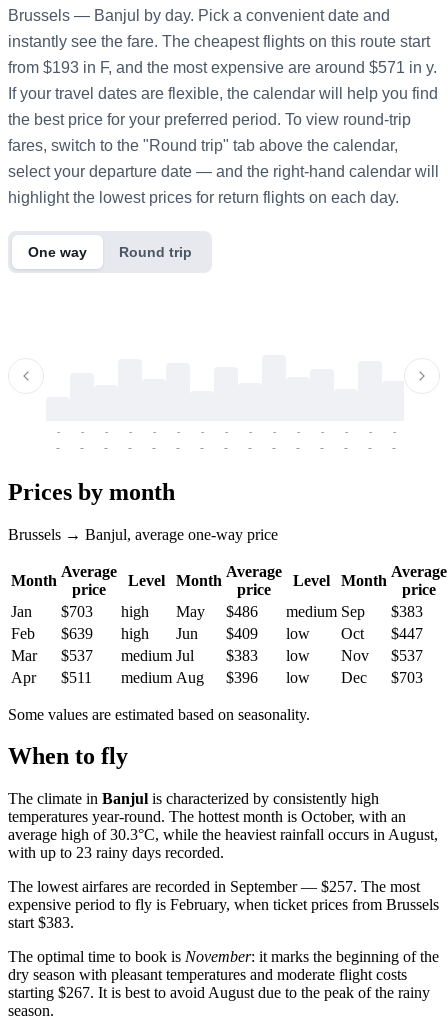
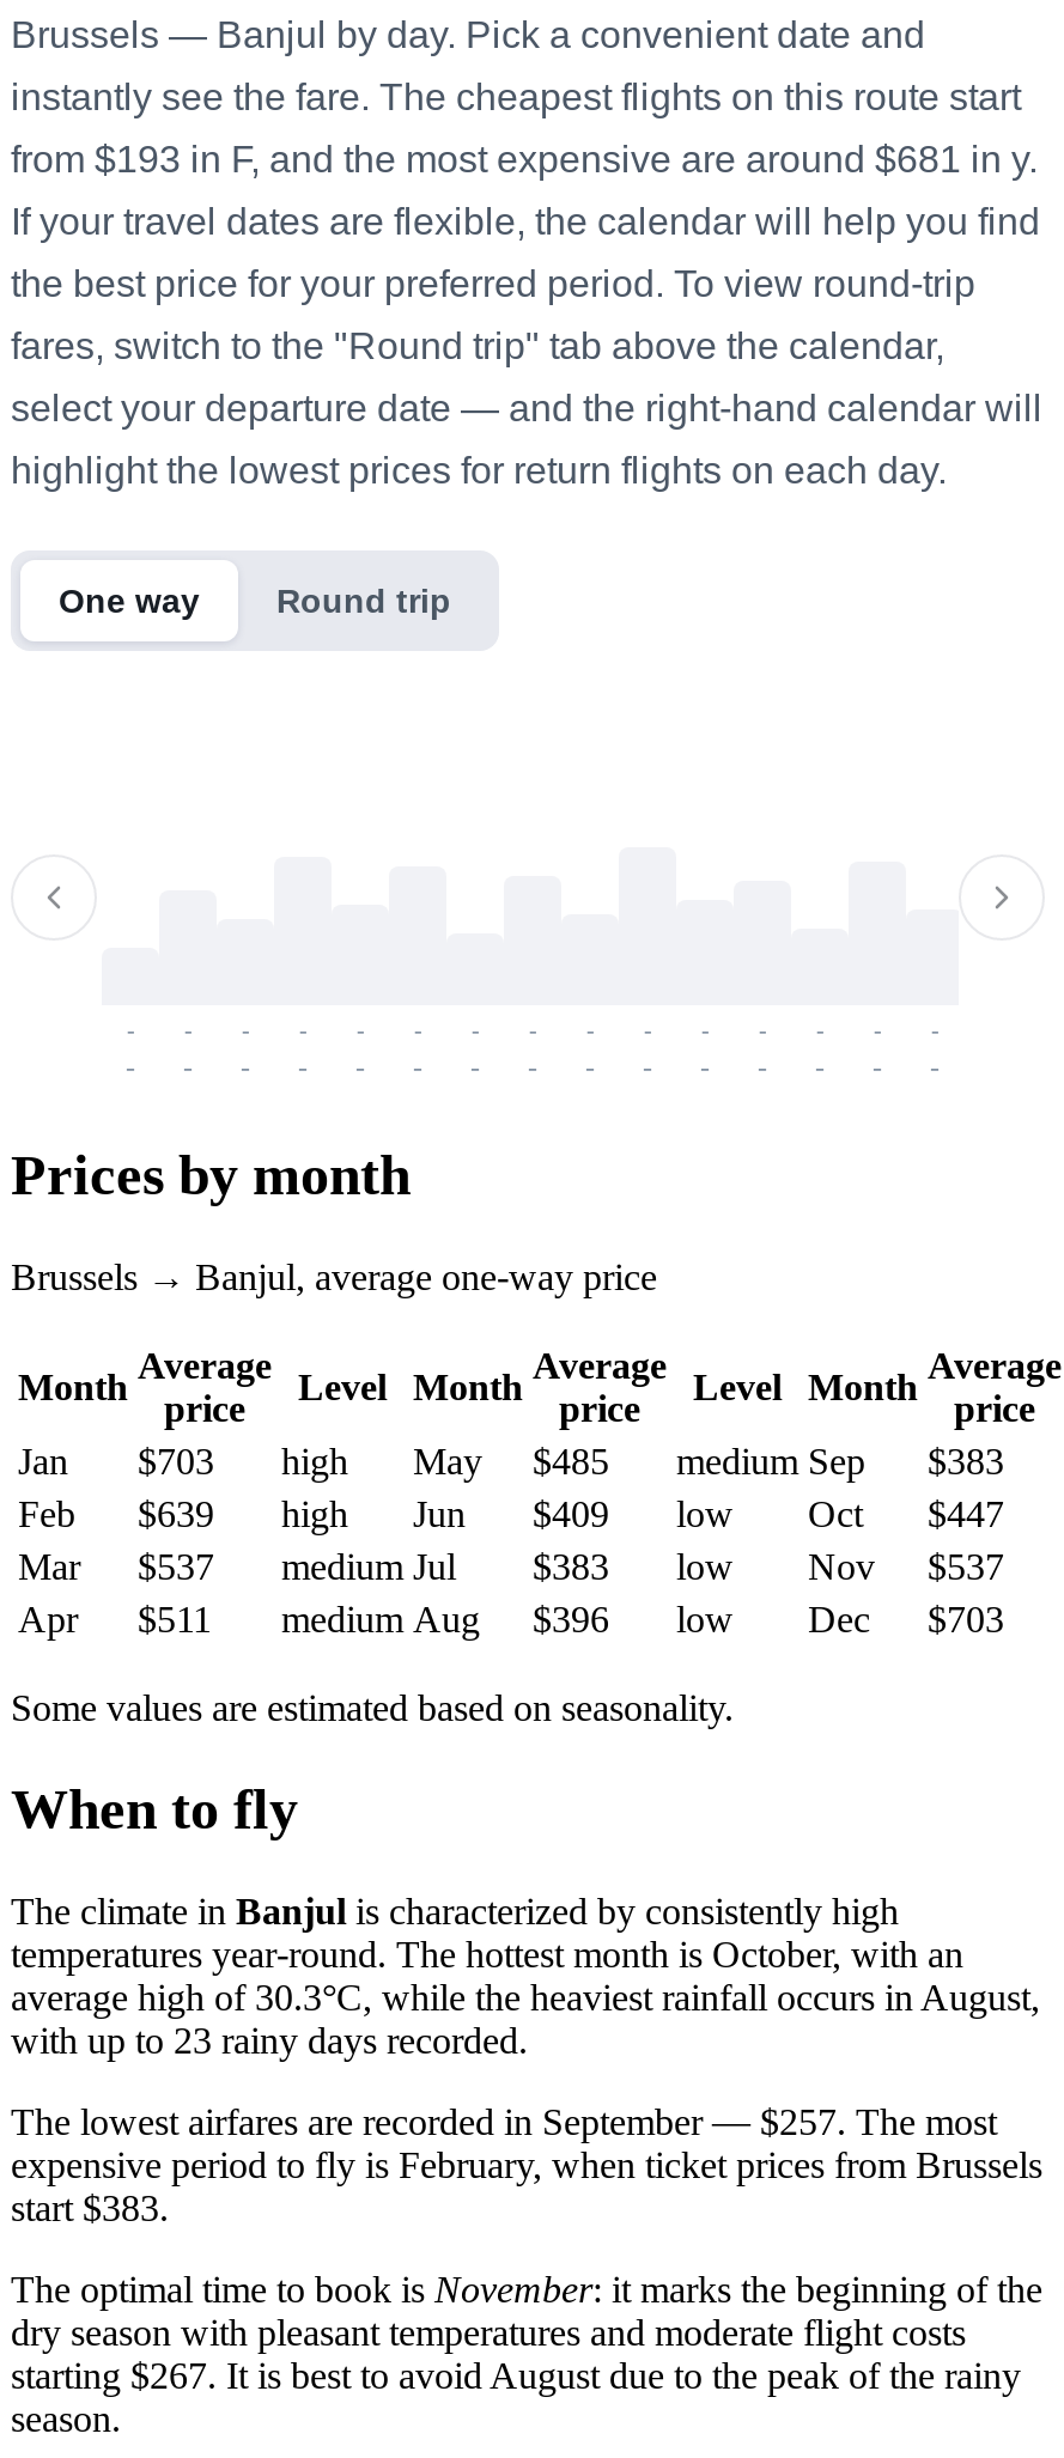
- from $193 in F, and the most expensive are around $571 in y.
+ from $193 in F, and the most expensive are around $681 in y.

- Jan $703 high May $486 medium Sep $383
+ Jan $703 high May $485 medium Sep $383
